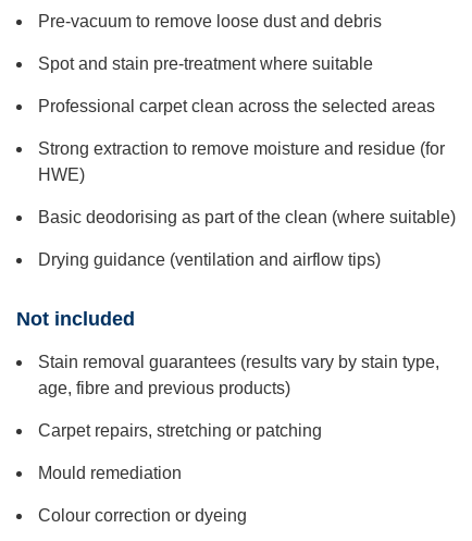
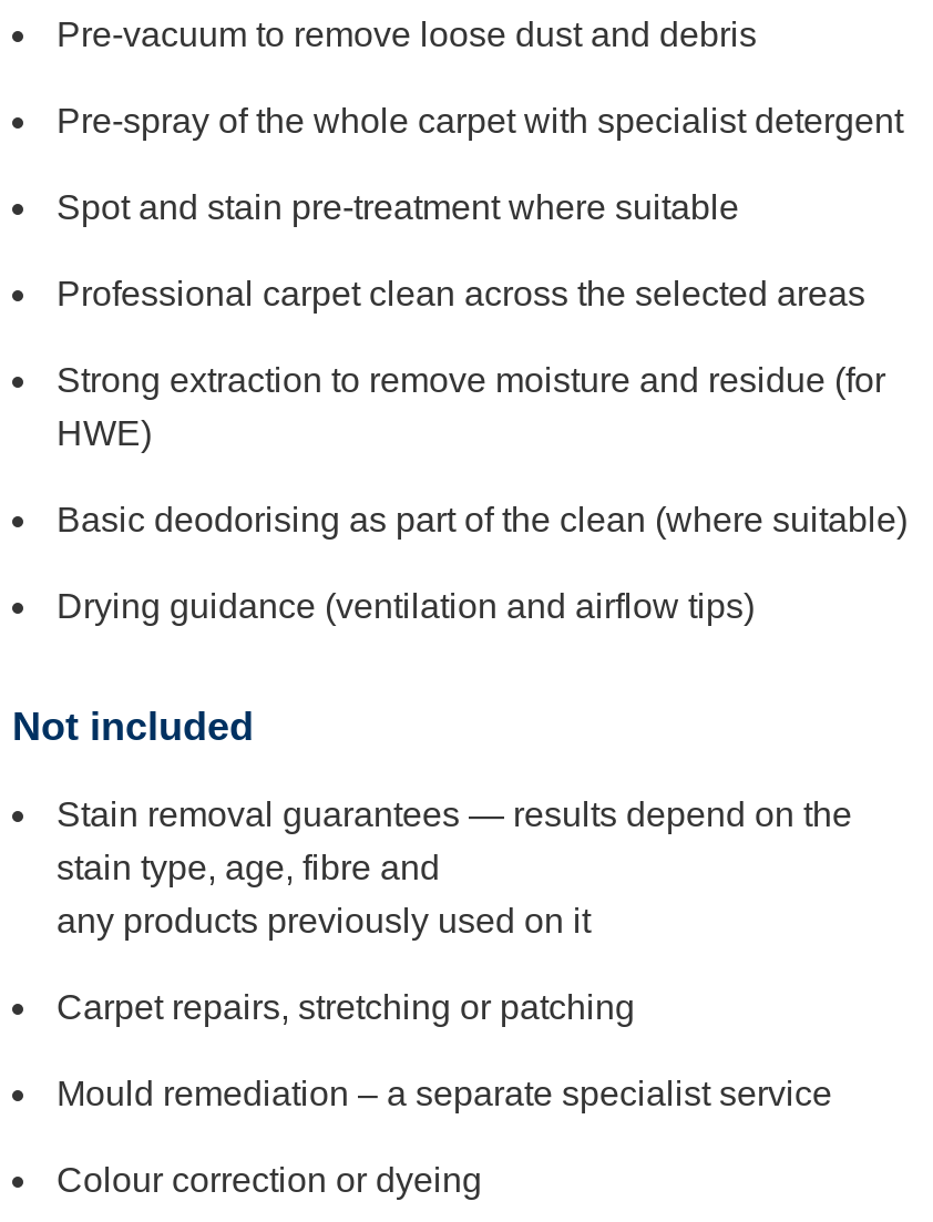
+ Pre-spray of the whole carpet with specialist detergent

- Stain removal guarantees (results vary by stain type,
- age, fibre and previous products)
+ Stain removal guarantees — results depend on the
+ stain type, age, fibre and
+ any products previously used on it

- Mould remediation
+ Mould remediation – a separate specialist service
